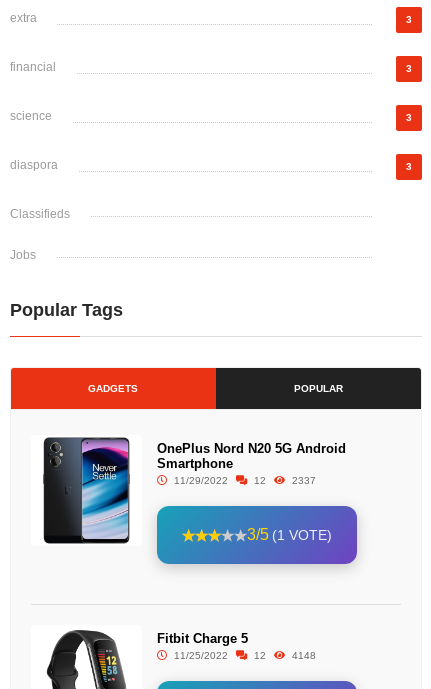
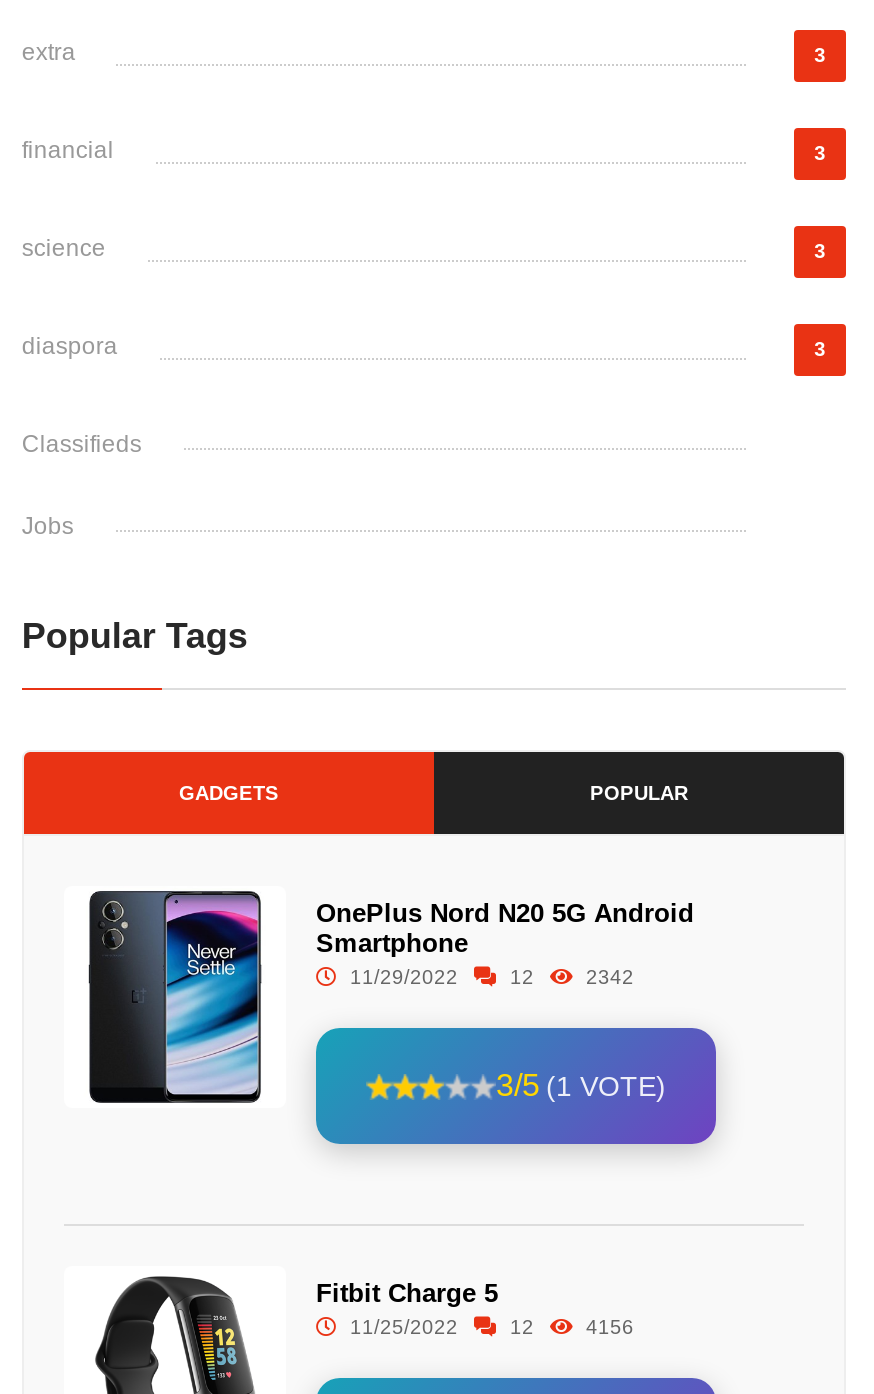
- 2337
+ 2342

- 4148
+ 4156
